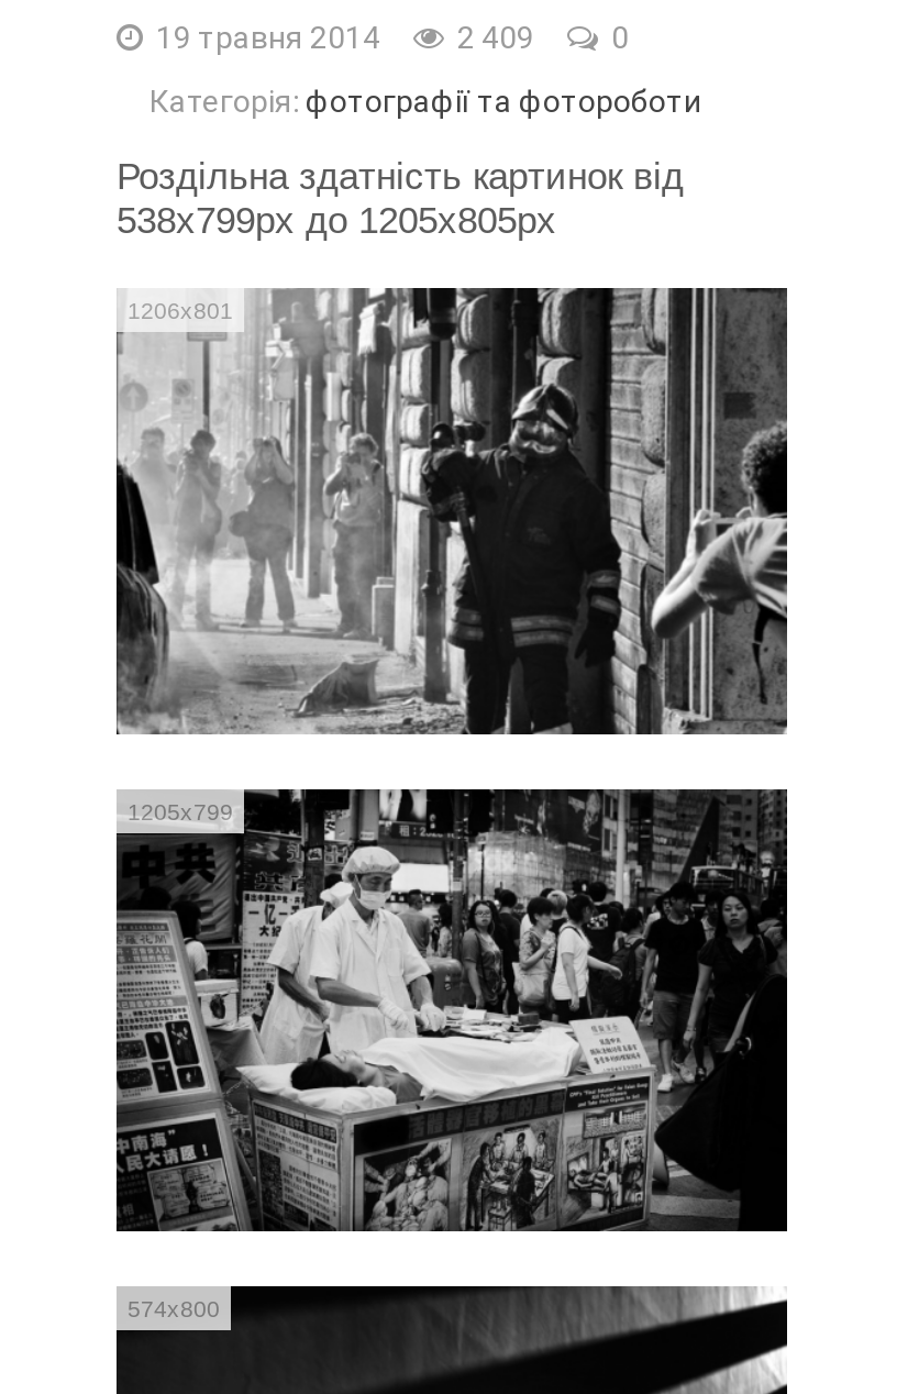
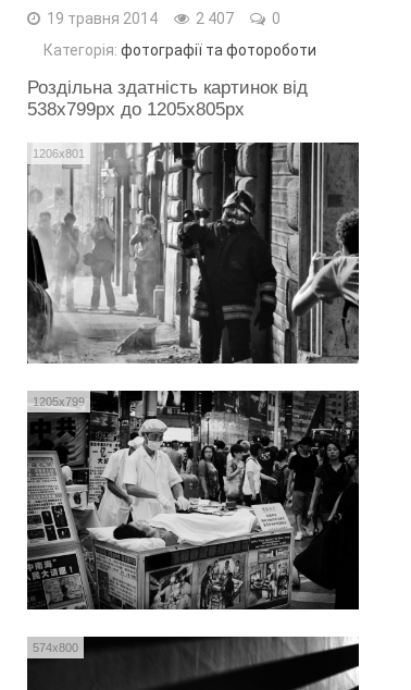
- 19 травня 2014 2 409 0
+ 19 травня 2014 2 407 0
